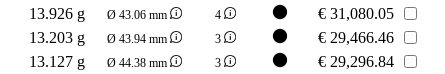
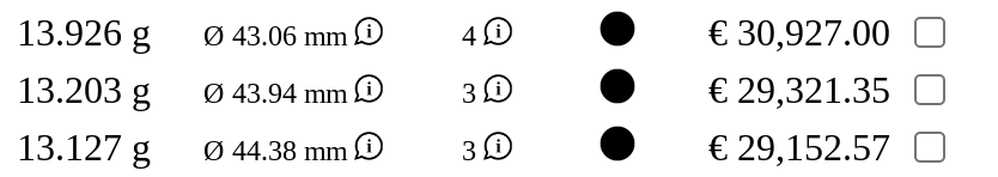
- €31,080.05
+ €30,927.00

- €29,466.46
+ €29,321.35

- €29,296.84
+ €29,152.57
